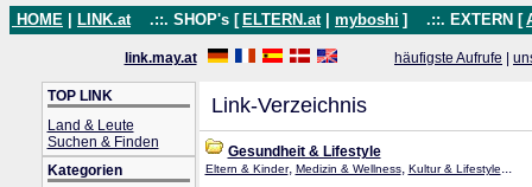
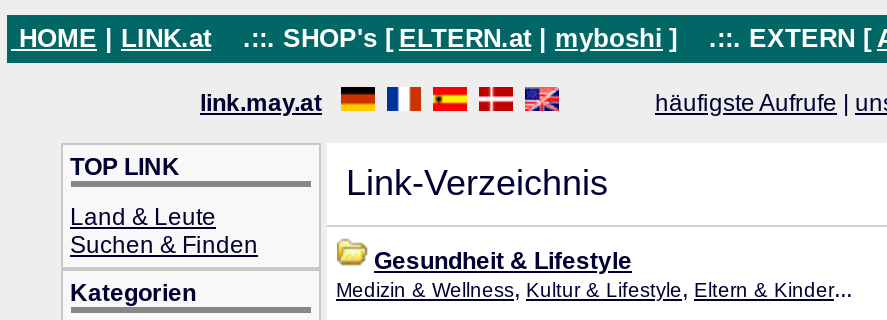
- Eltern & Kinder, Medizin & Wellness, Kultur & Lifestyle...
+ Medizin & Wellness, Kultur & Lifestyle, Eltern & Kinder...
